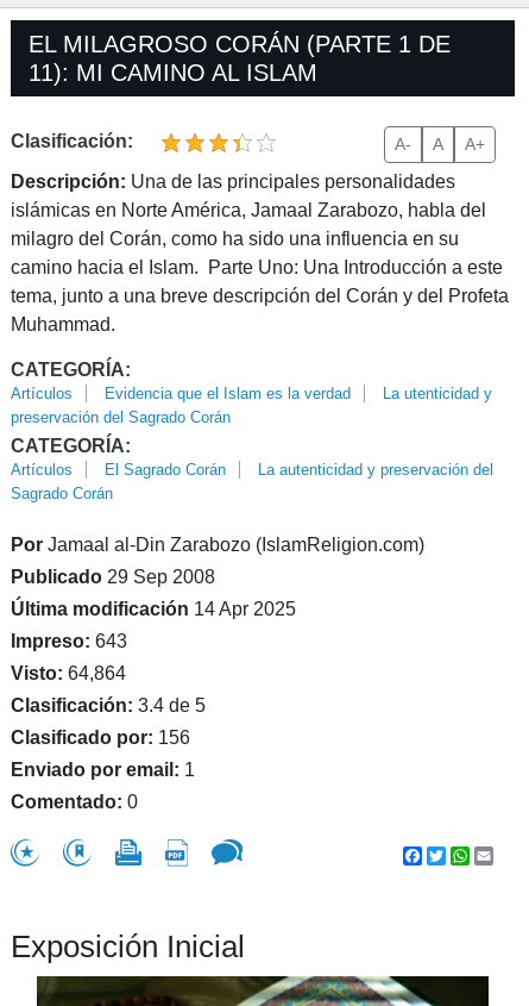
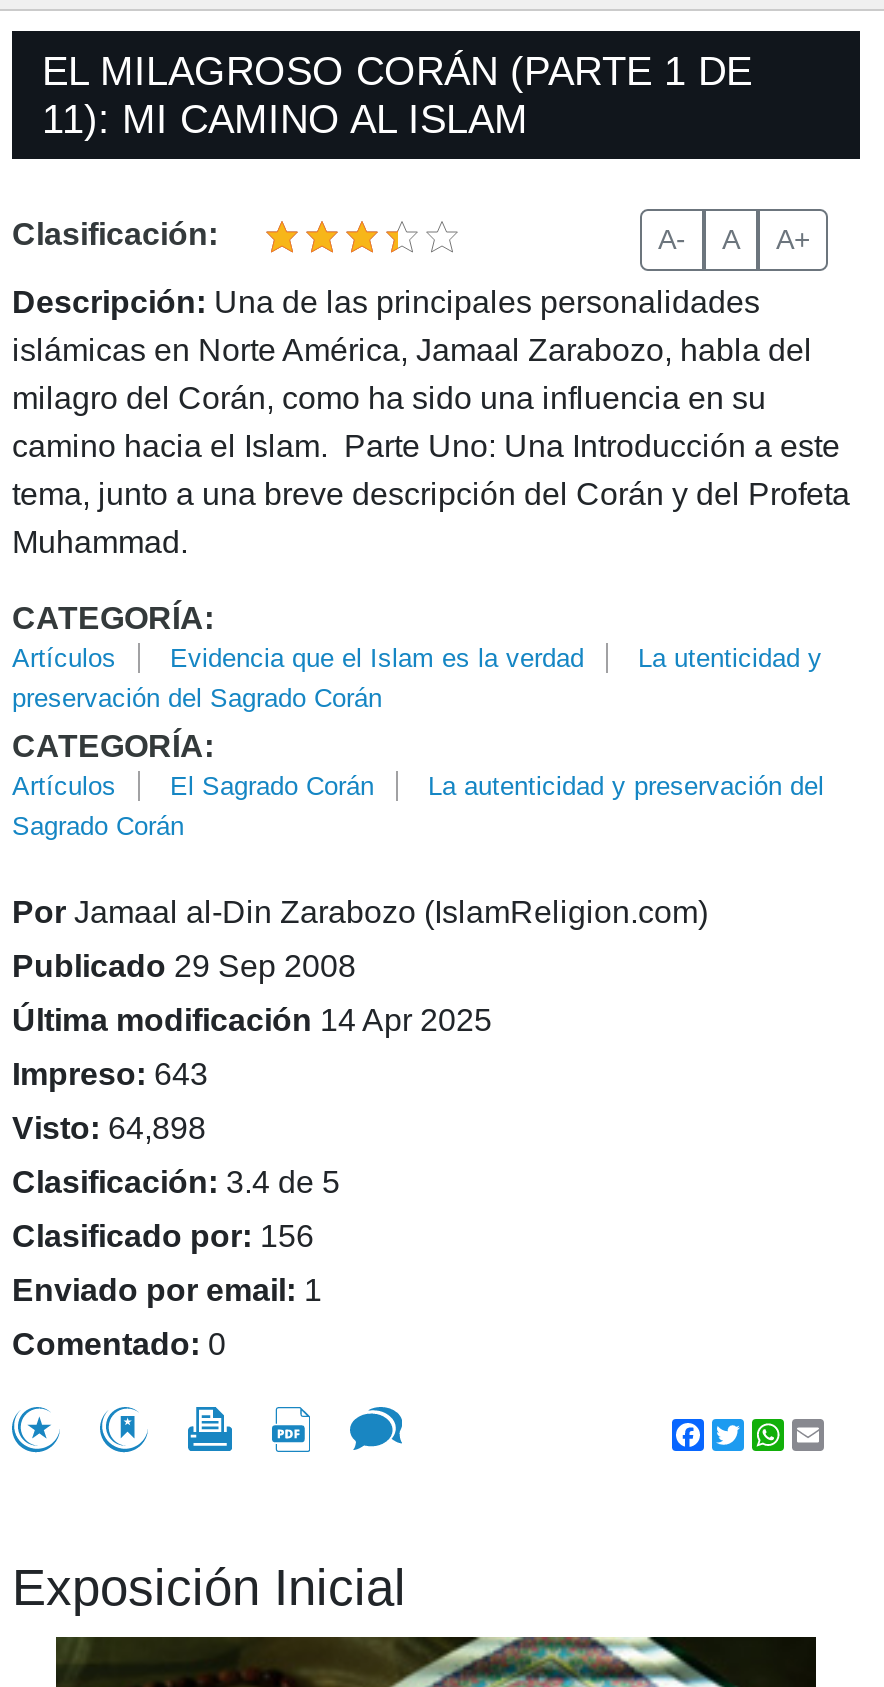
- Visto: 64,864
+ Visto: 64,898
